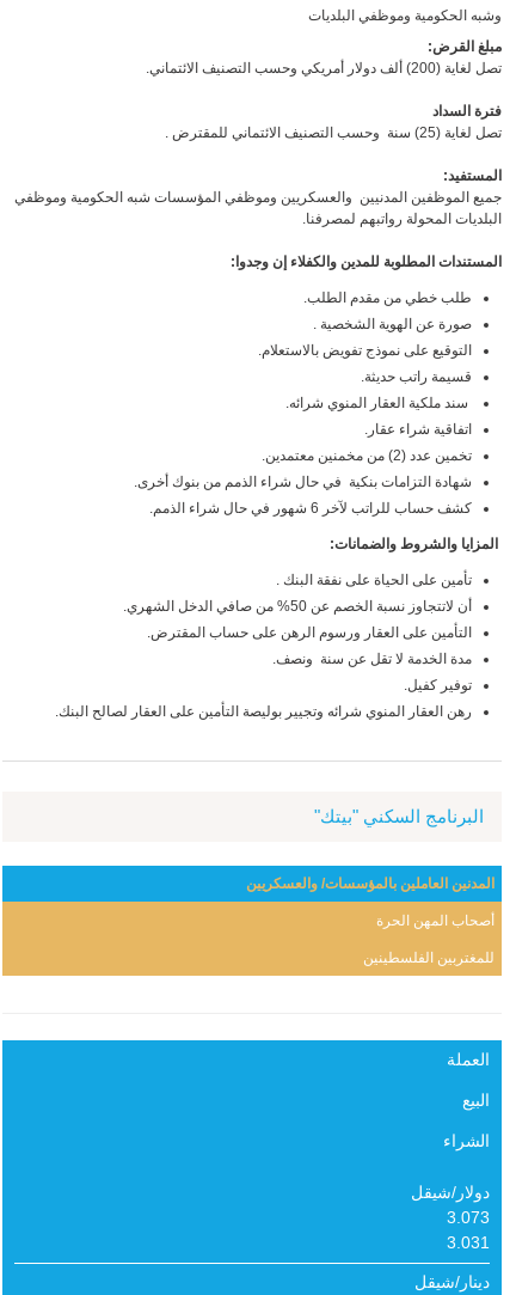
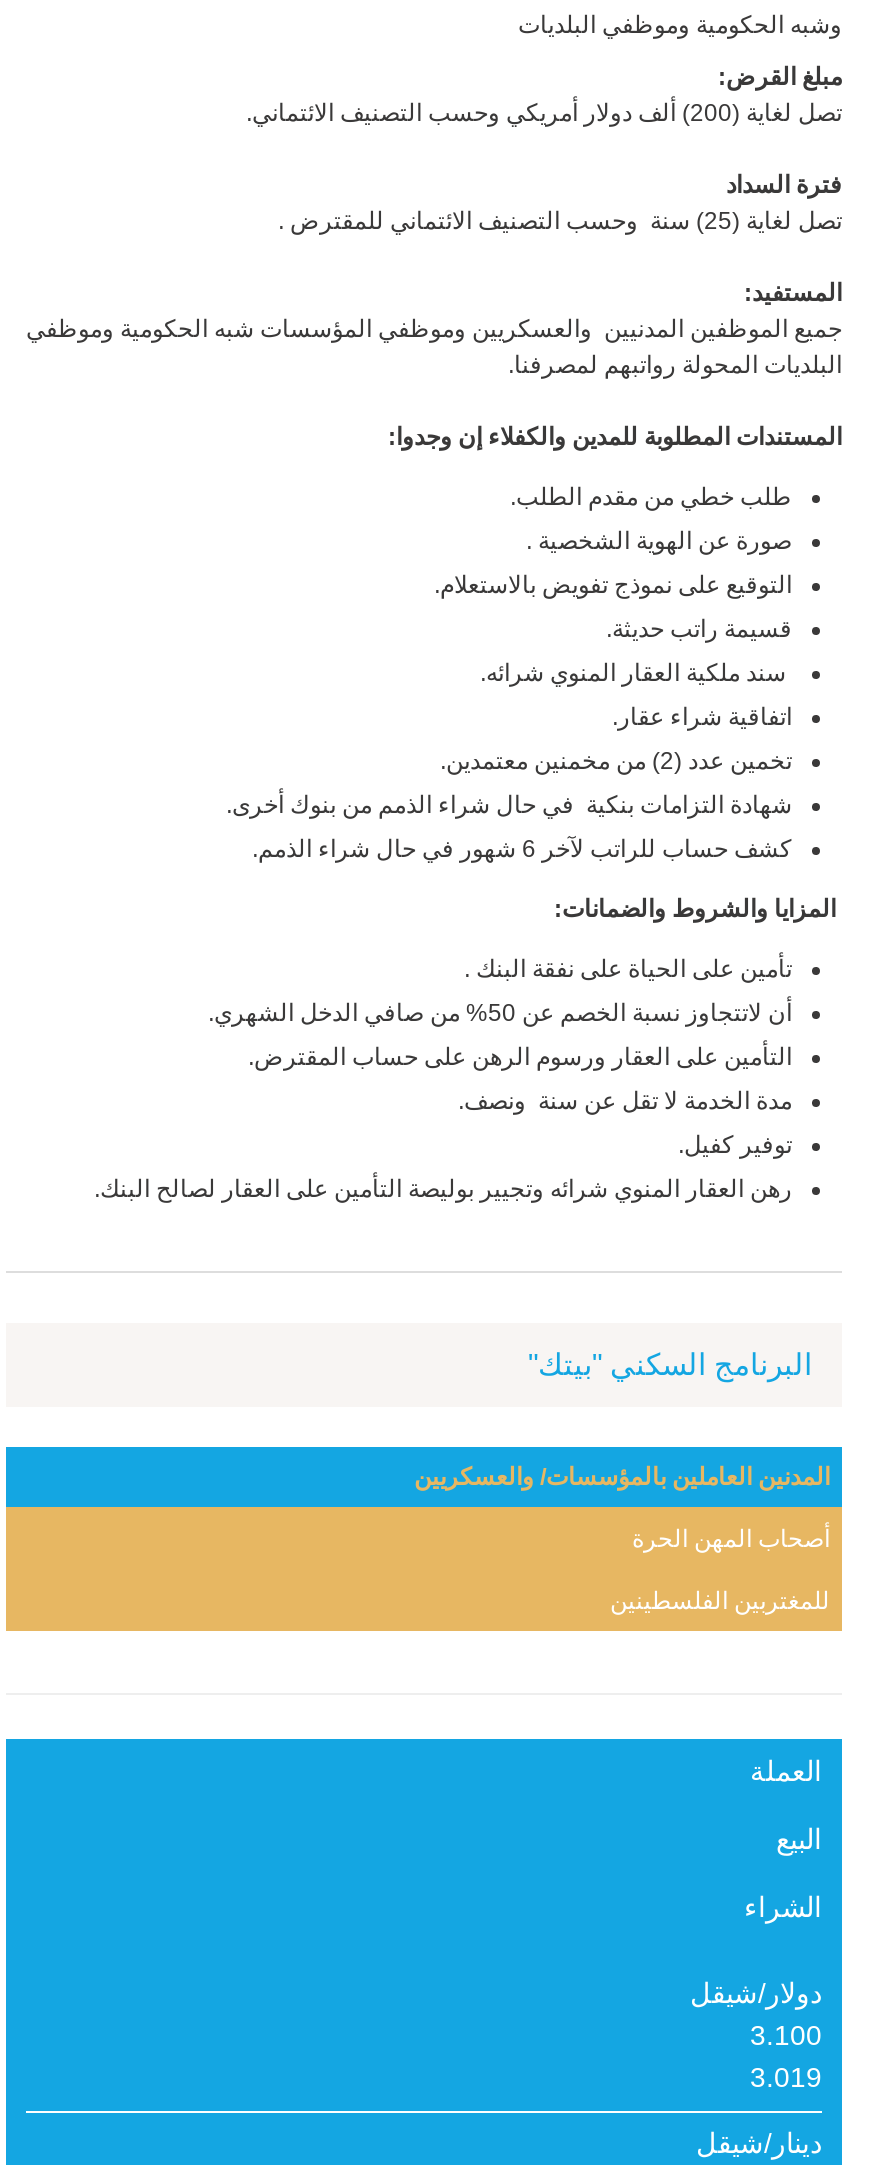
- 3.073
+ 3.100

- 3.031
+ 3.019
